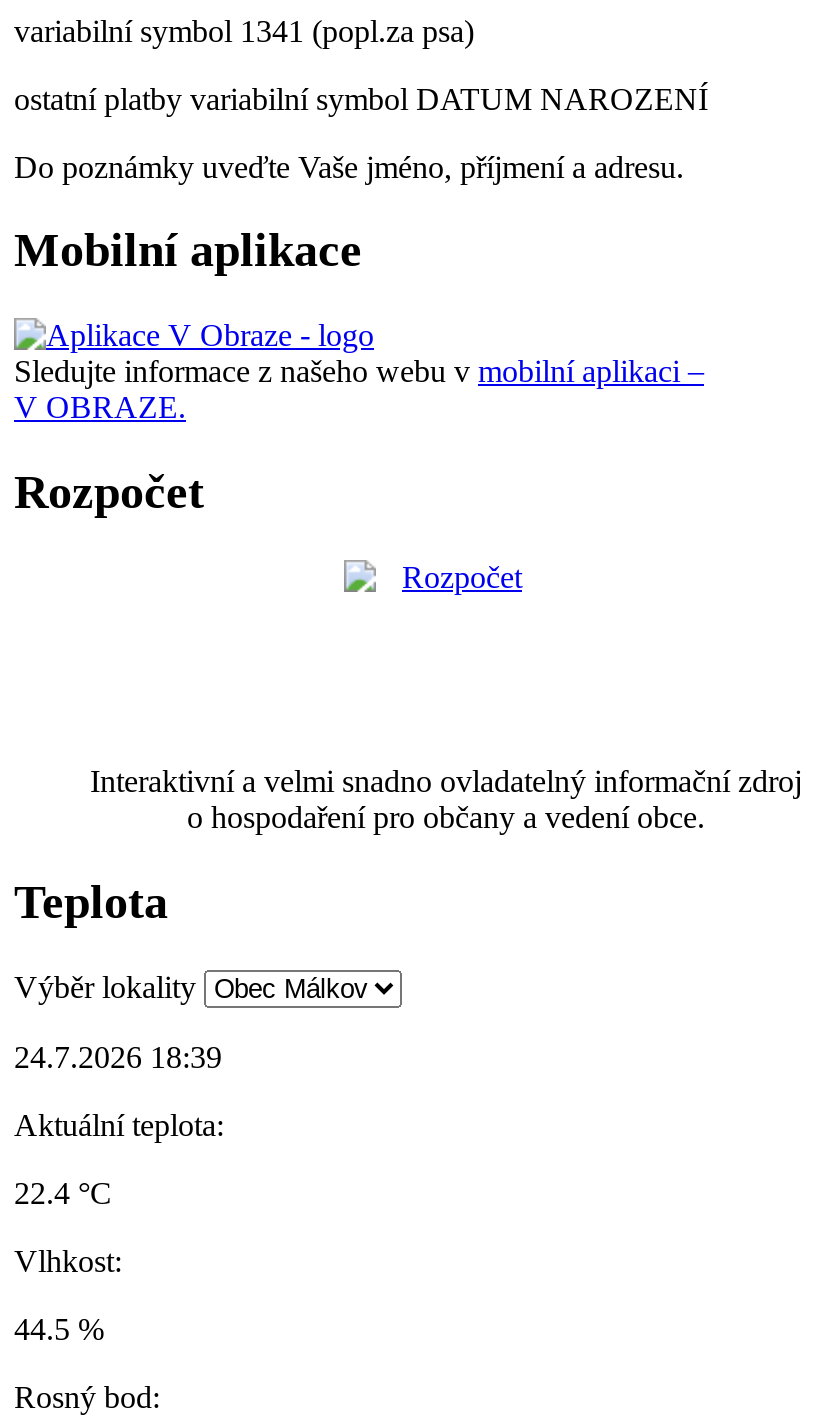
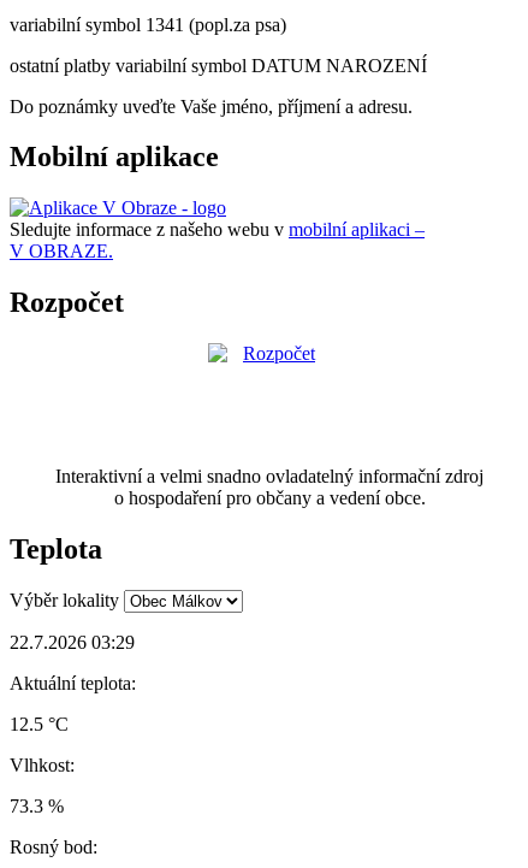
- 24.7.2026 18:39
+ 22.7.2026 03:29

- 22.4 °C
+ 12.5 °C

- 44.5 %
+ 73.3 %
